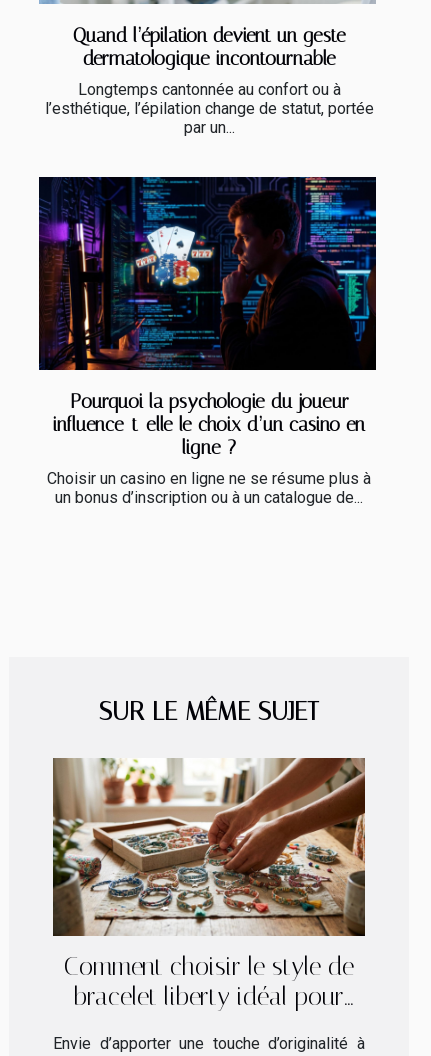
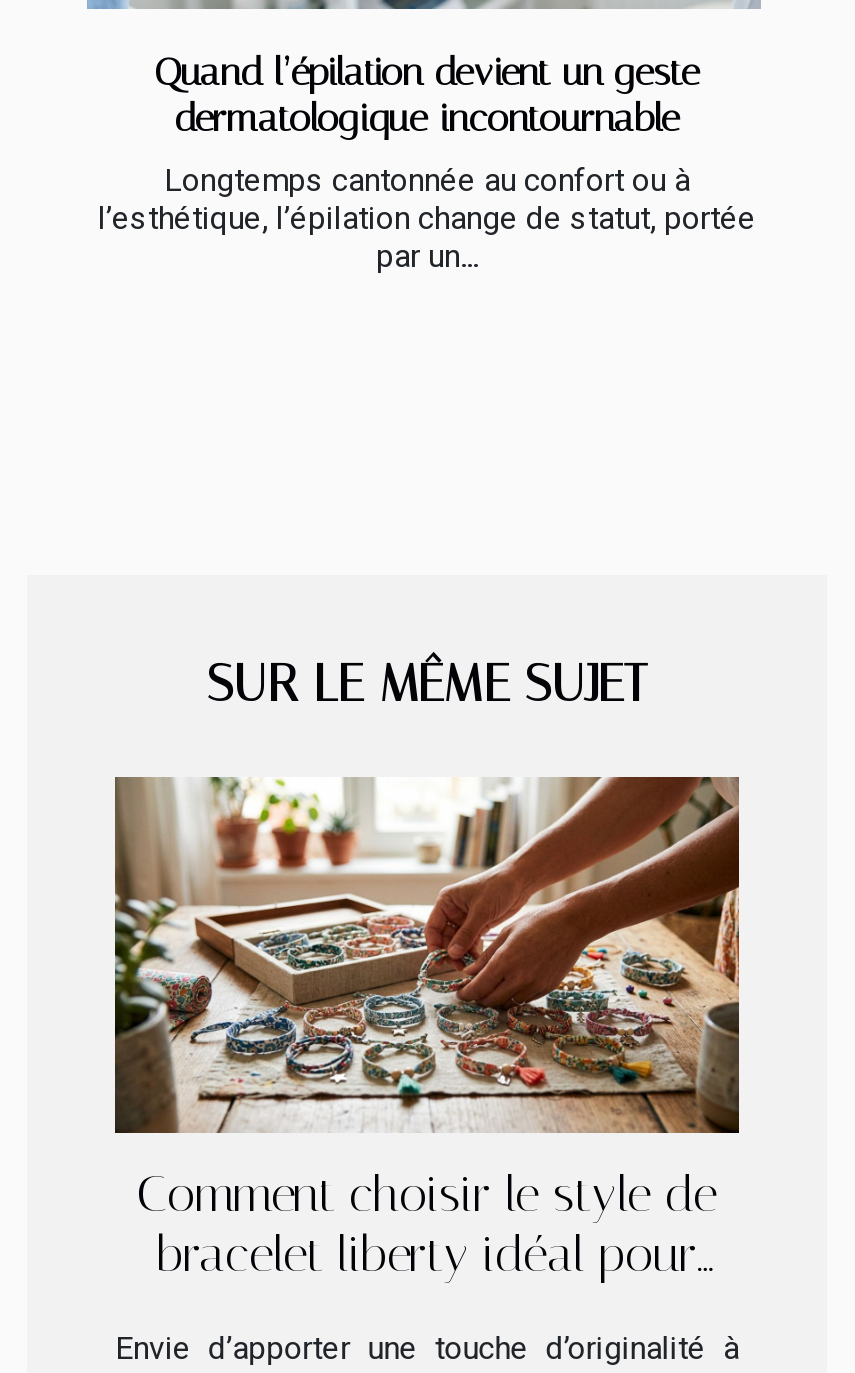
- [image]
- Pourquoi la psychologie du joueur
- influence-t-elle le choix d’un casino en
- ligne ?
- Choisir un casino en ligne ne se résume plus à
- un bonus d’inscription ou à un catalogue de...
